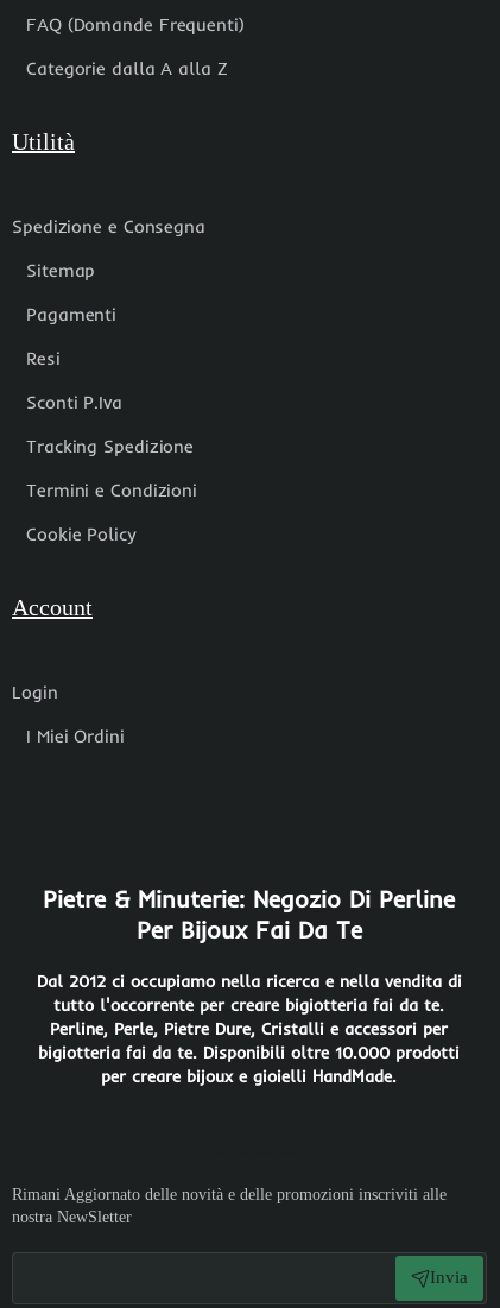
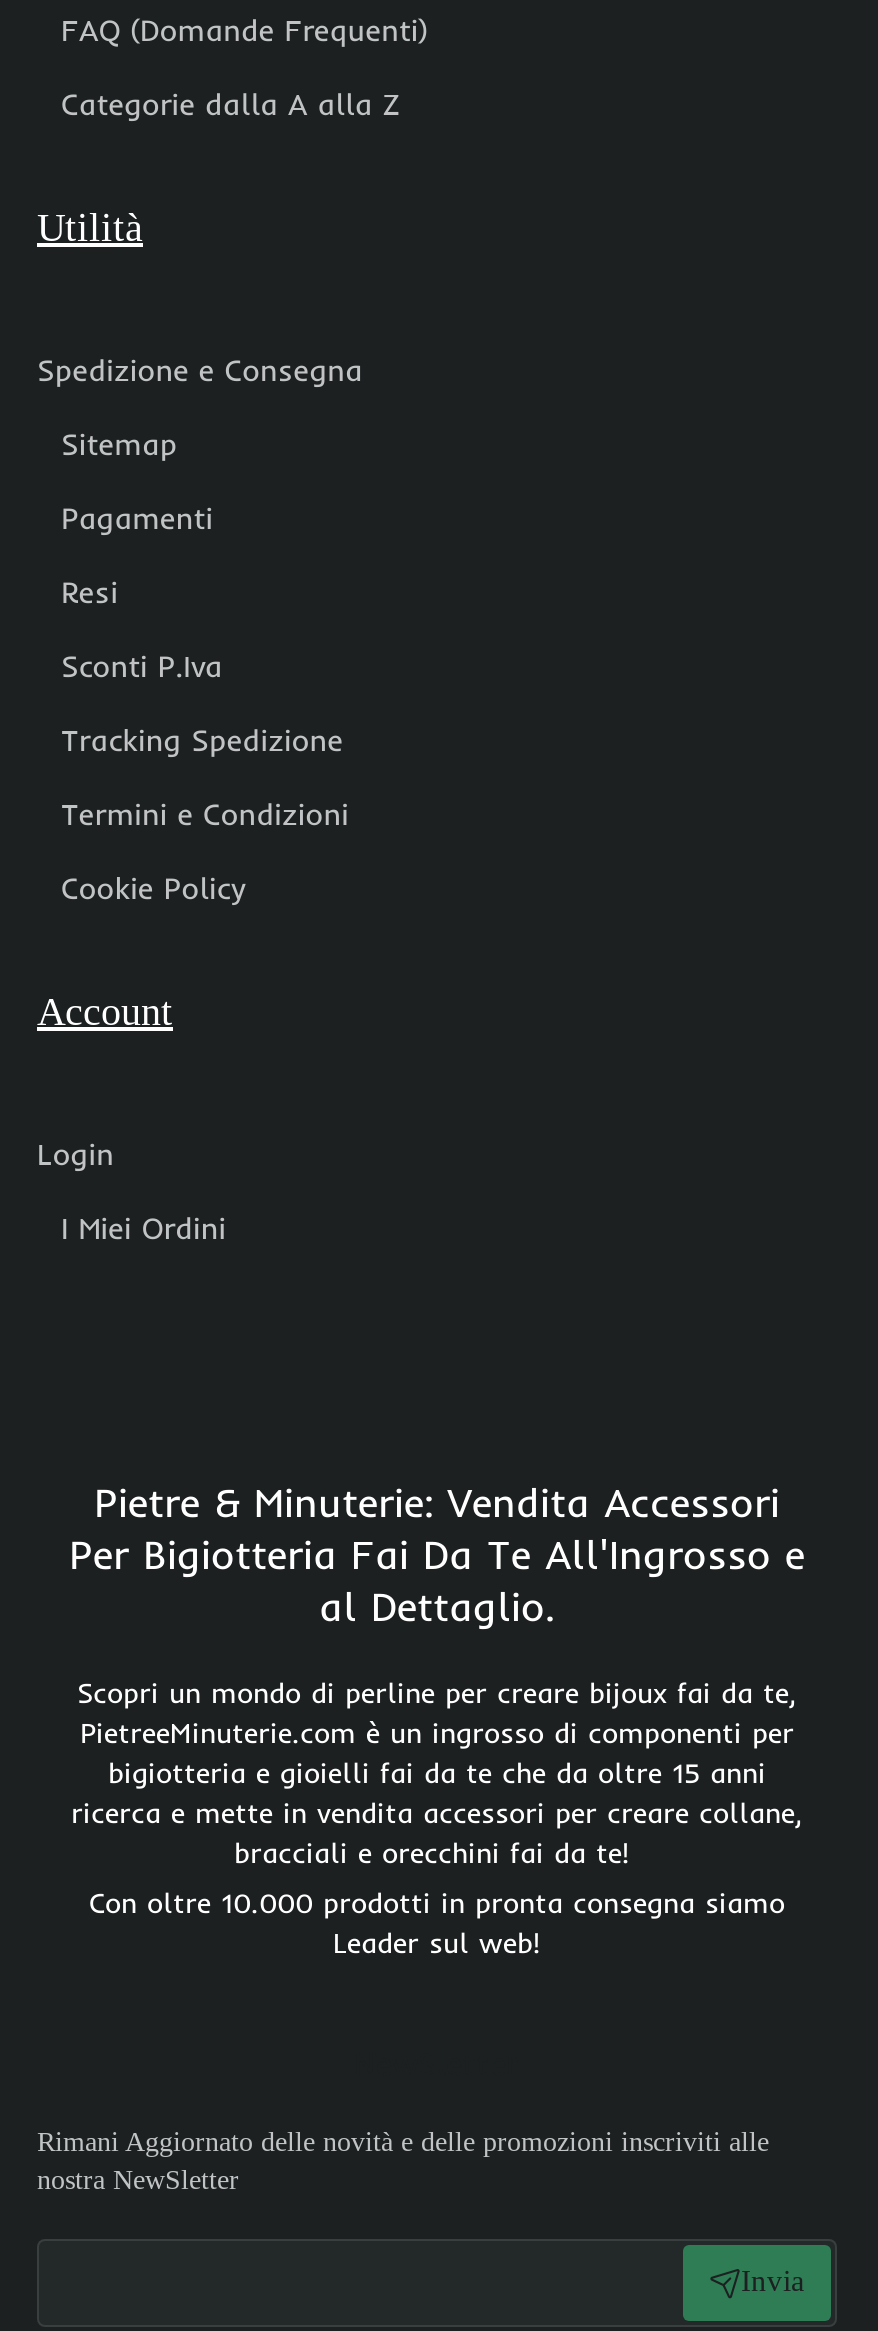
- Pietre & Minuterie: Negozio Di Perline
- Per Bijoux Fai Da Te
+ Pietre & Minuterie: Vendita Accessori
+ Per Bigiotteria Fai Da Te All'Ingrosso e
+ al Dettaglio.

- Dal 2012 ci occupiamo nella ricerca e nella vendita di
- tutto l'occorrente per creare bigiotteria fai da te.
- Perline, Perle, Pietre Dure, Cristalli e accessori per
- bigiotteria fai da te. Disponibili oltre 10.000 prodotti
- per creare bijoux e gioielli HandMade.
+ Scopri un mondo di perline per creare bijoux fai da te,
+ PietreeMinuterie.com è un ingrosso di componenti per
+ bigiotteria e gioielli fai da te che da oltre 15 anni
+ ricerca e mette in vendita accessori per creare collane,
+ bracciali e orecchini fai da te!
+ Con oltre 10.000 prodotti in pronta consegna siamo
+ Leader sul web!
